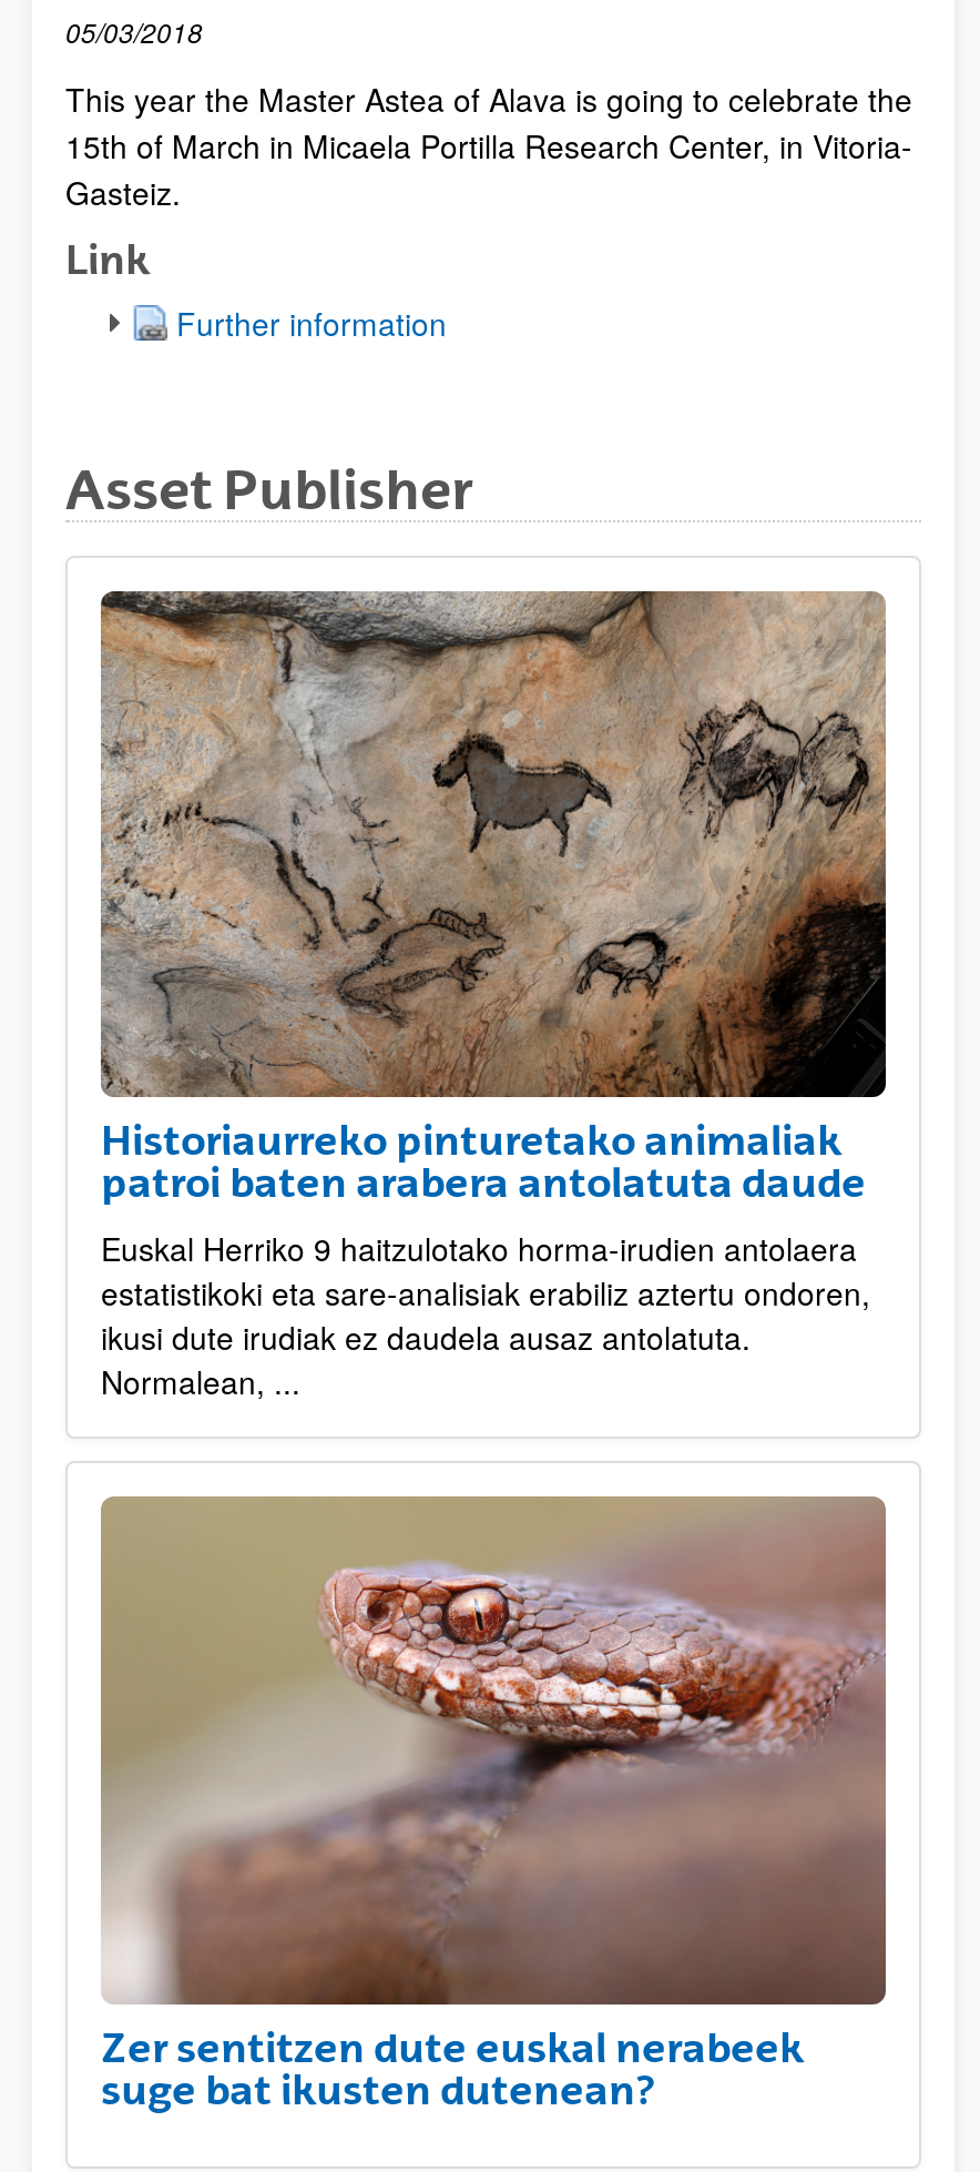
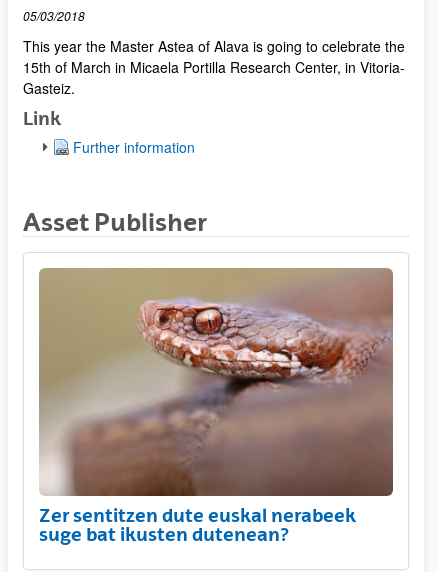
- [image]
- Historiaurreko pinturetako animaliak
- patroi baten arabera antolatuta daude
- Euskal Herriko 9 haitzulotako horma-irudien antolaera
- estatistikoki eta sare-analisiak erabiliz aztertu ondoren,
- ikusi dute irudiak ez daudela ausaz antolatuta.
- Normalean, ...
